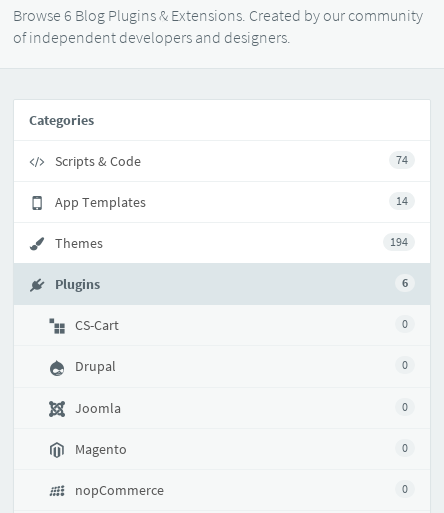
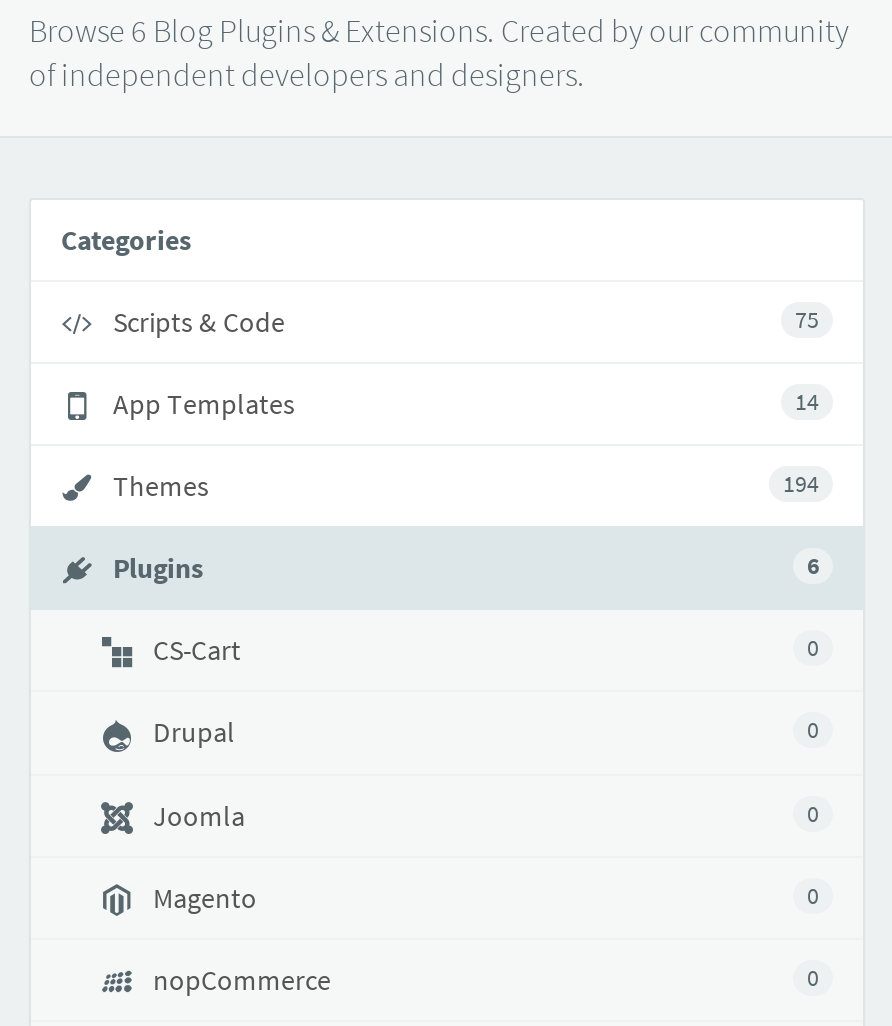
- 74
+ 75
